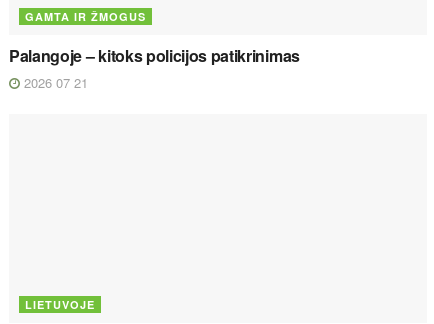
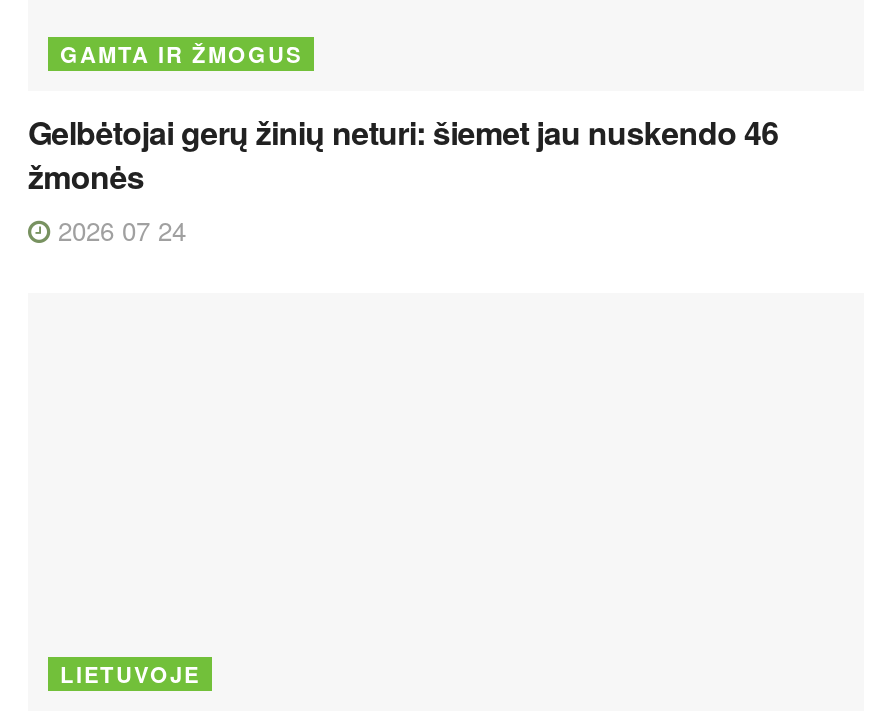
- Palangoje – kitoks policijos patikrinimas
- 2026 07 21
+ Gelbėtojai gerų žinių neturi: šiemet jau nuskendo 46
+ žmonės
+ 2026 07 24
